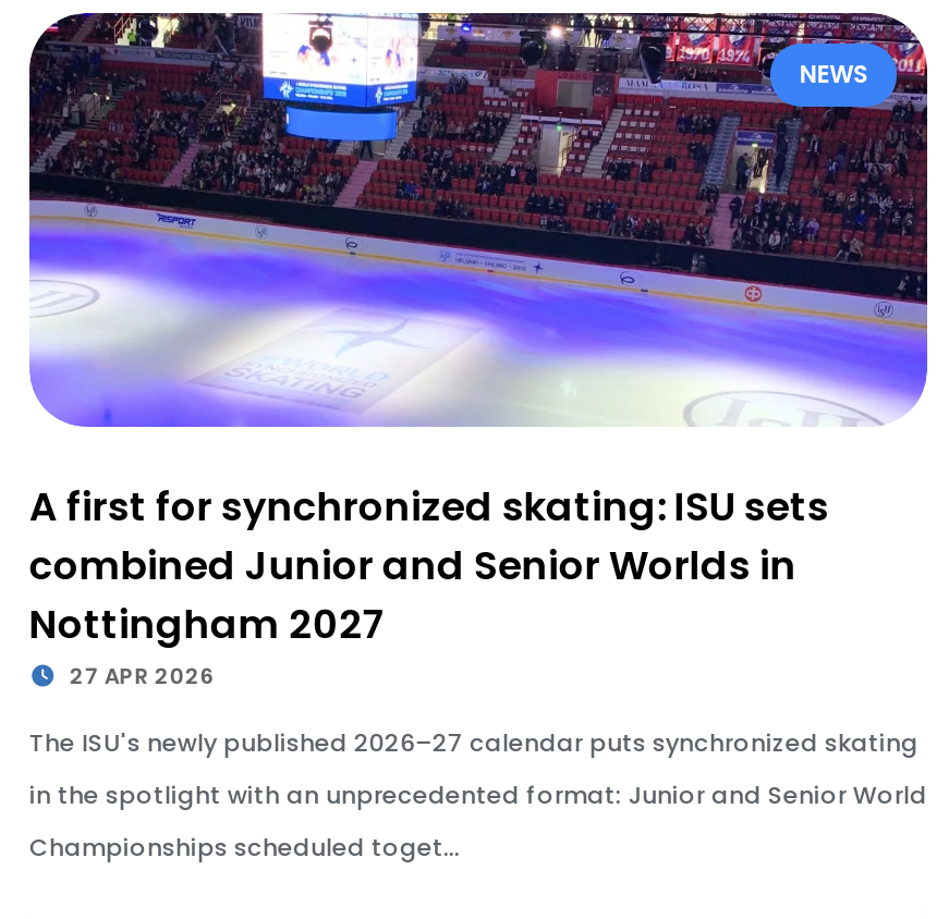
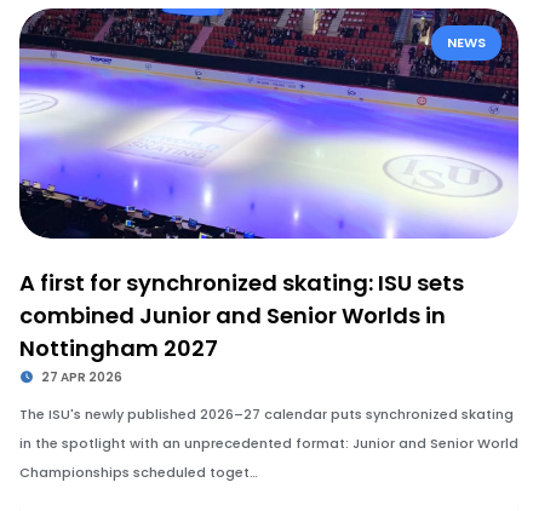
- [image]
+ [image]
